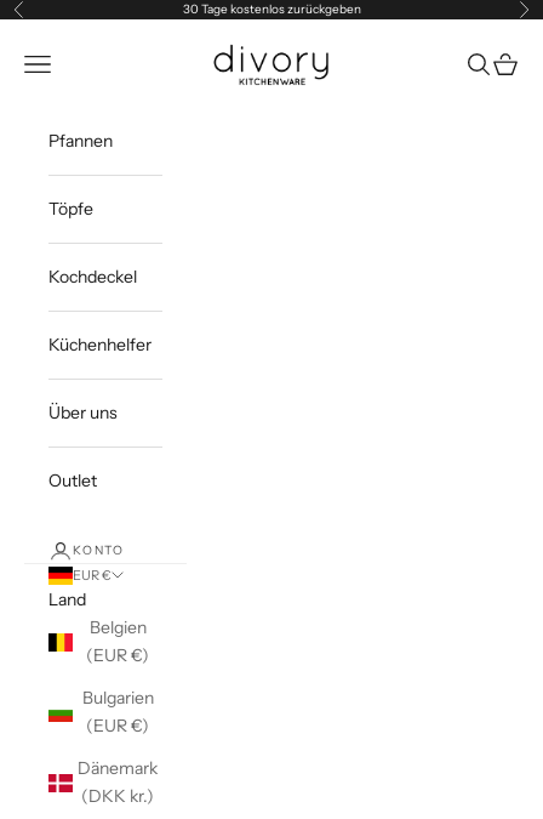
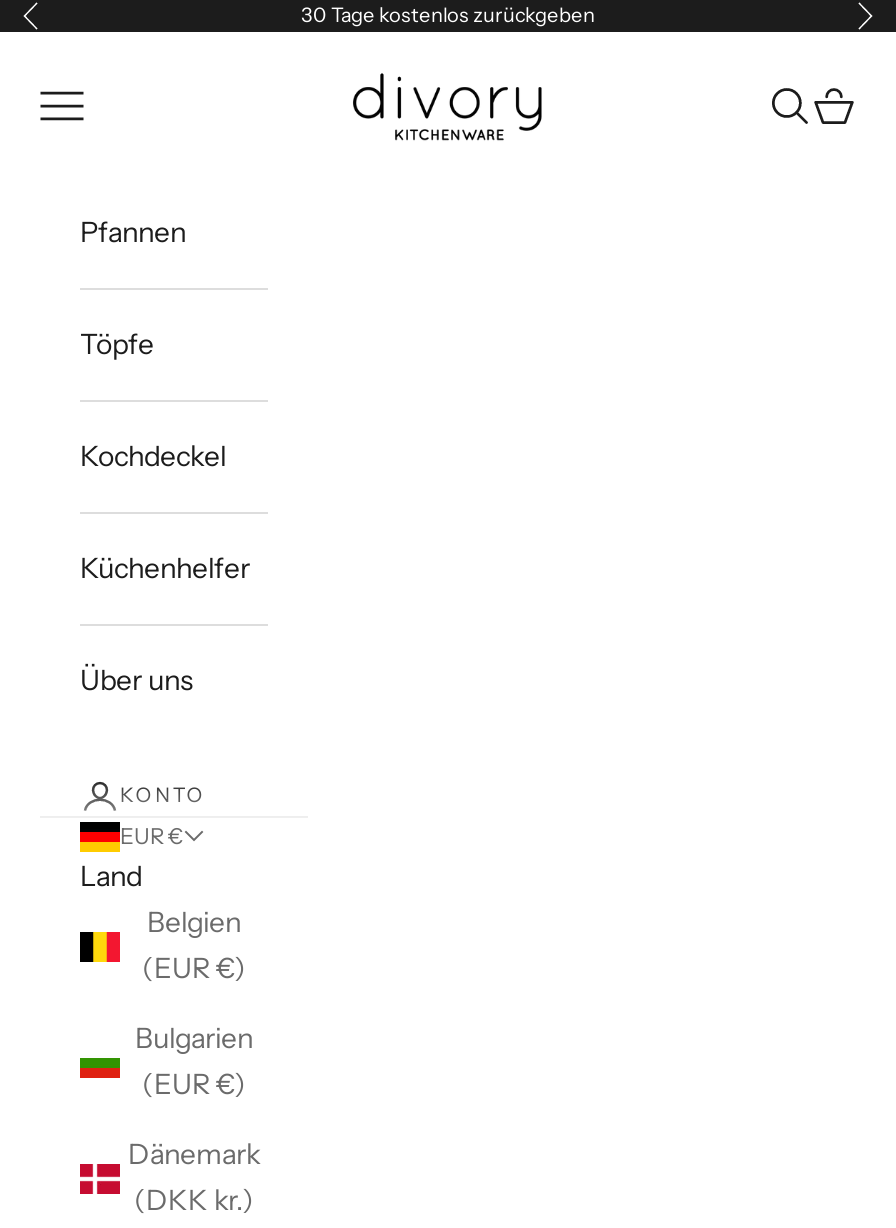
- Outlet
